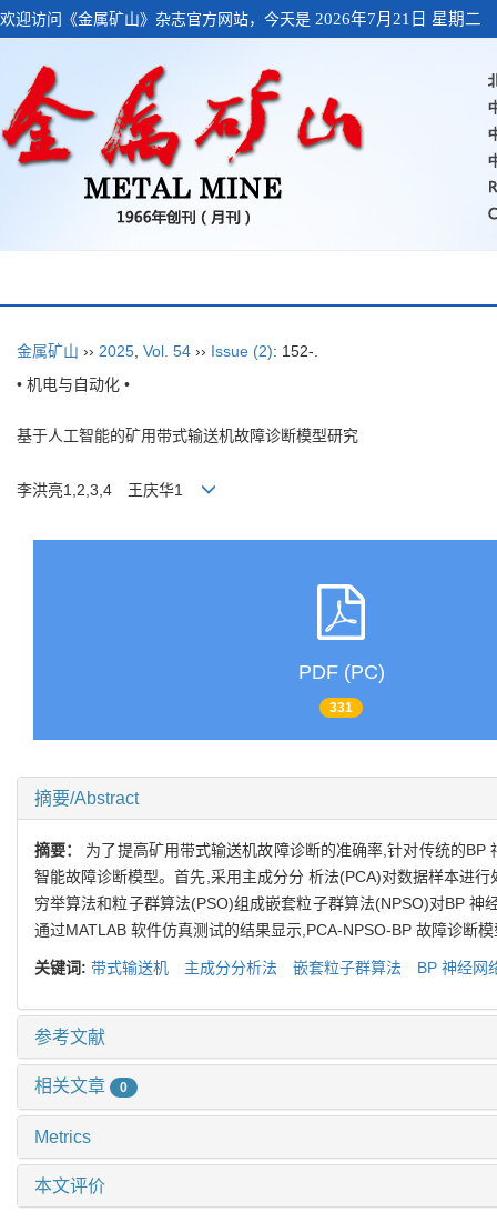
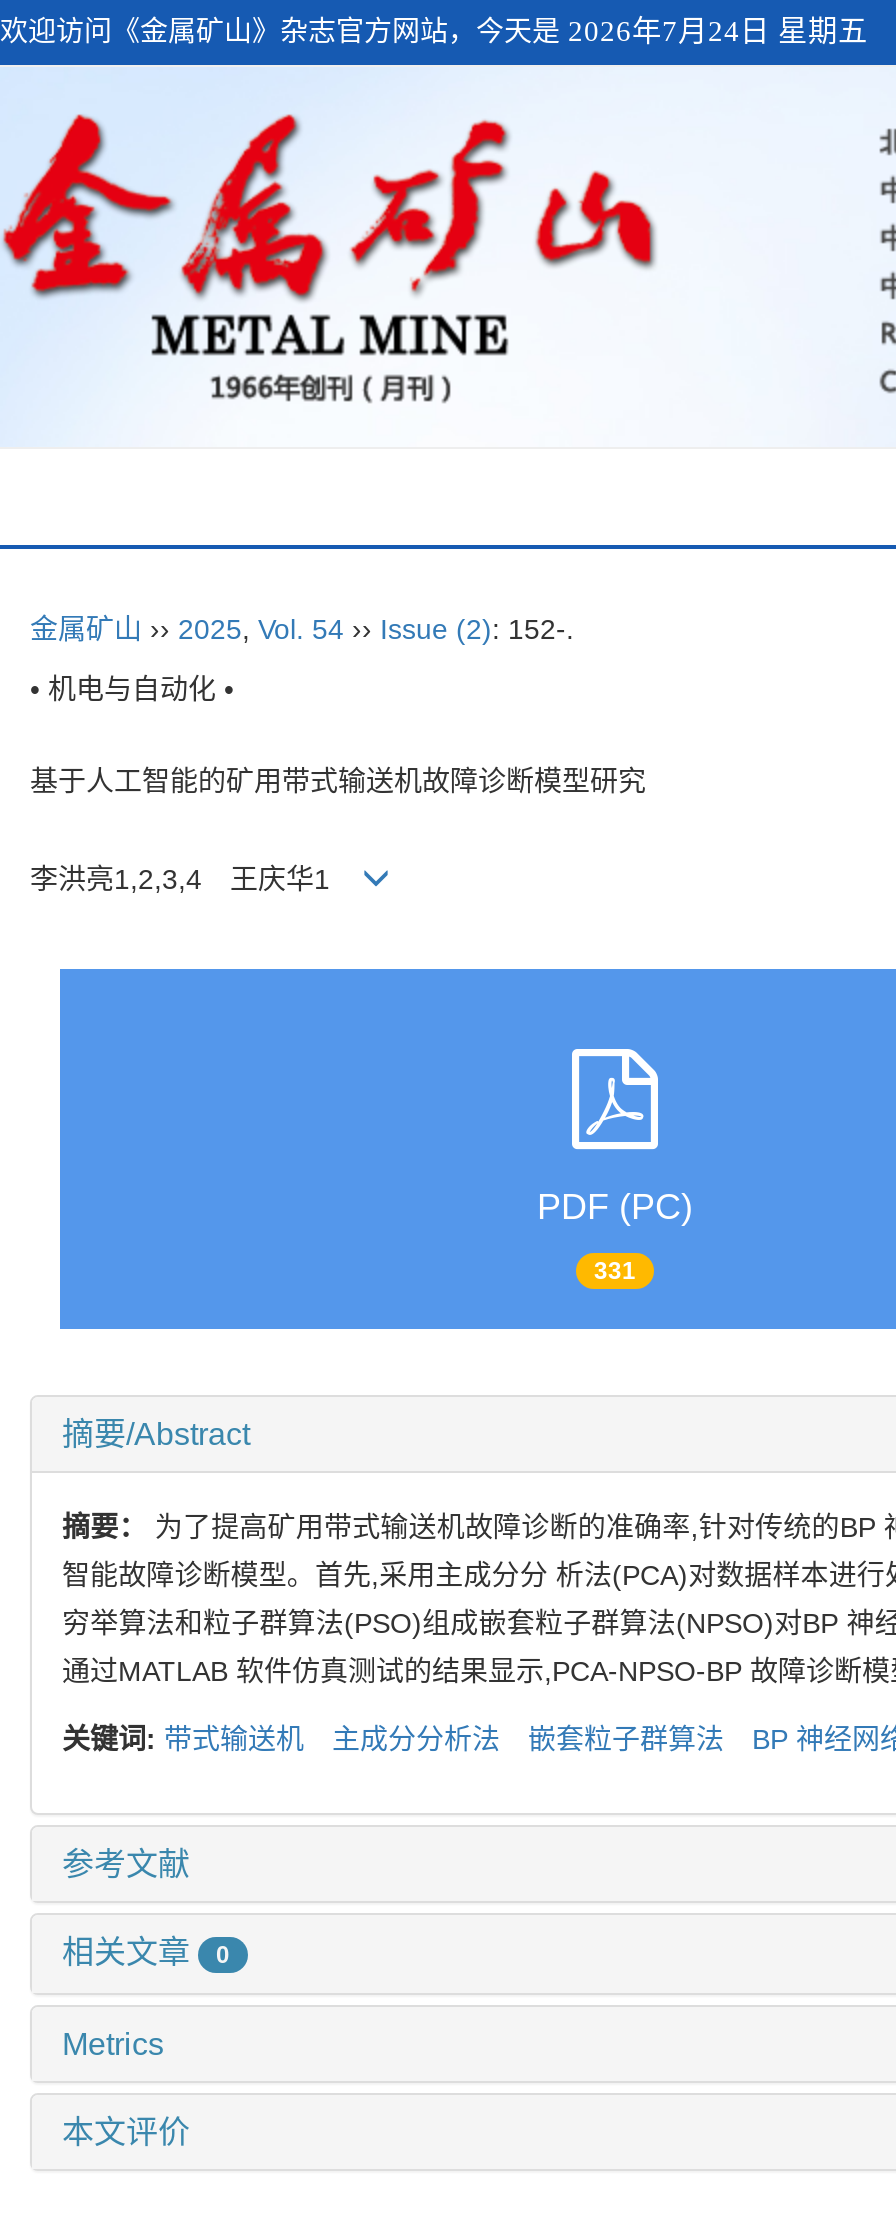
- 欢迎访问《金属矿山》杂志官方网站，今天是2026年7月21日 星期二
+ 欢迎访问《金属矿山》杂志官方网站，今天是2026年7月24日 星期五
